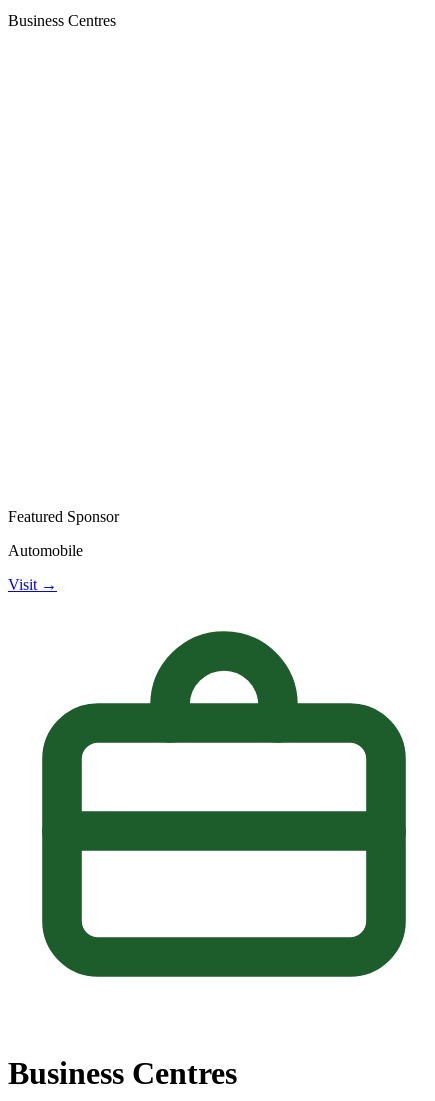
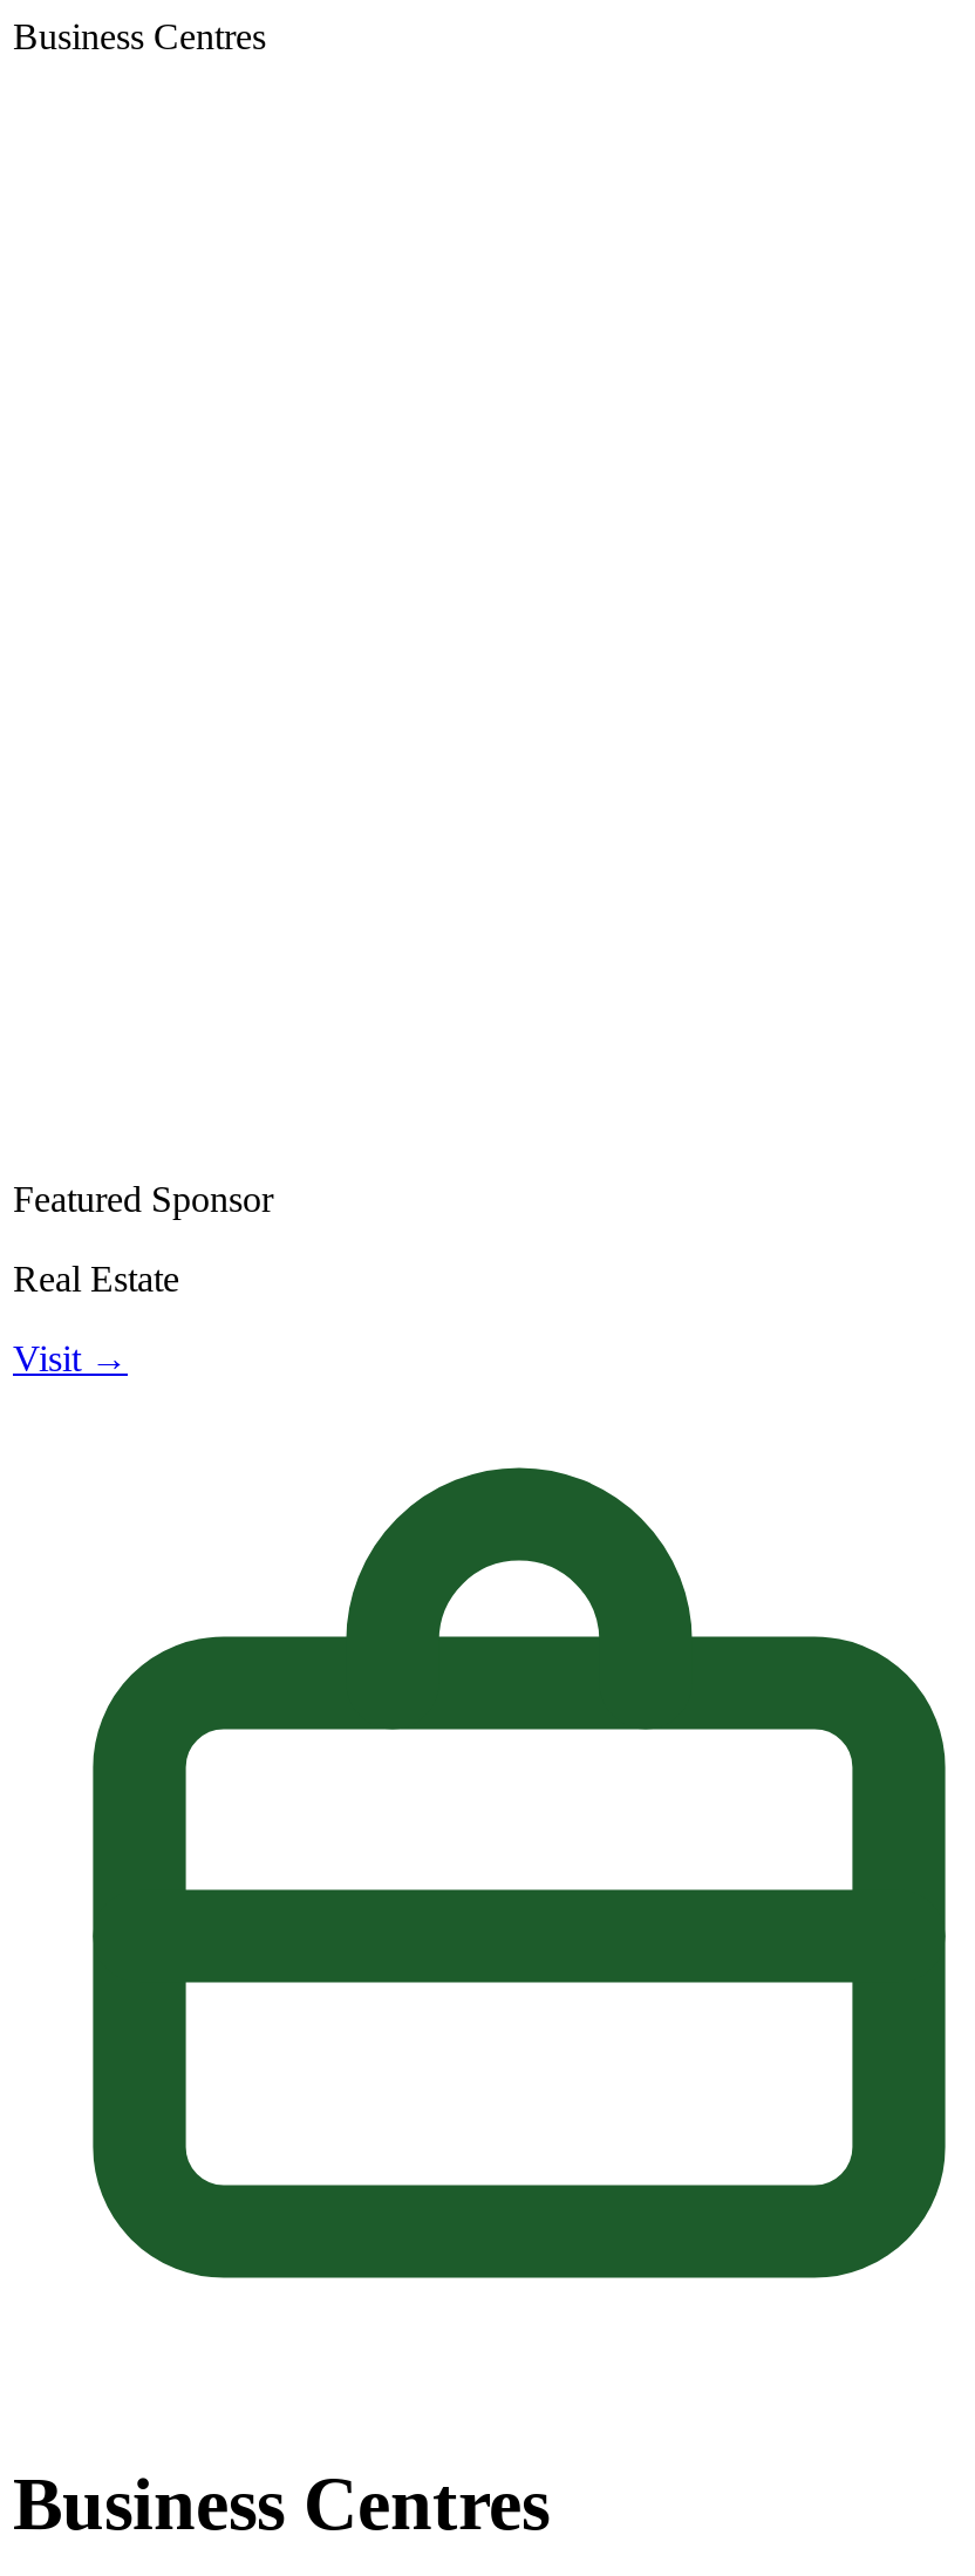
- Automobile
+ Real Estate
